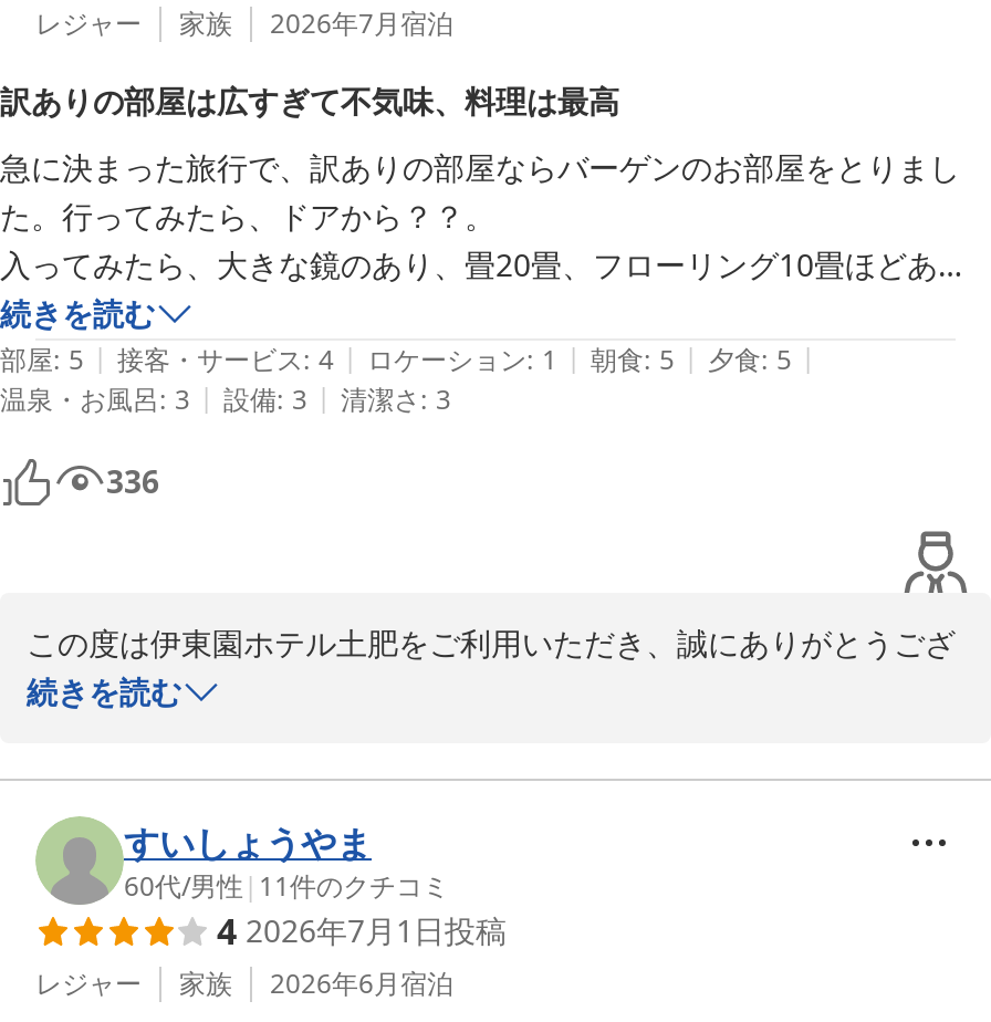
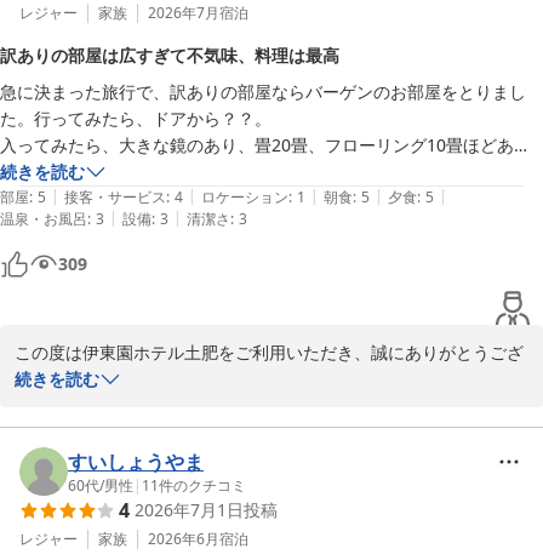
- 336
+ 309
